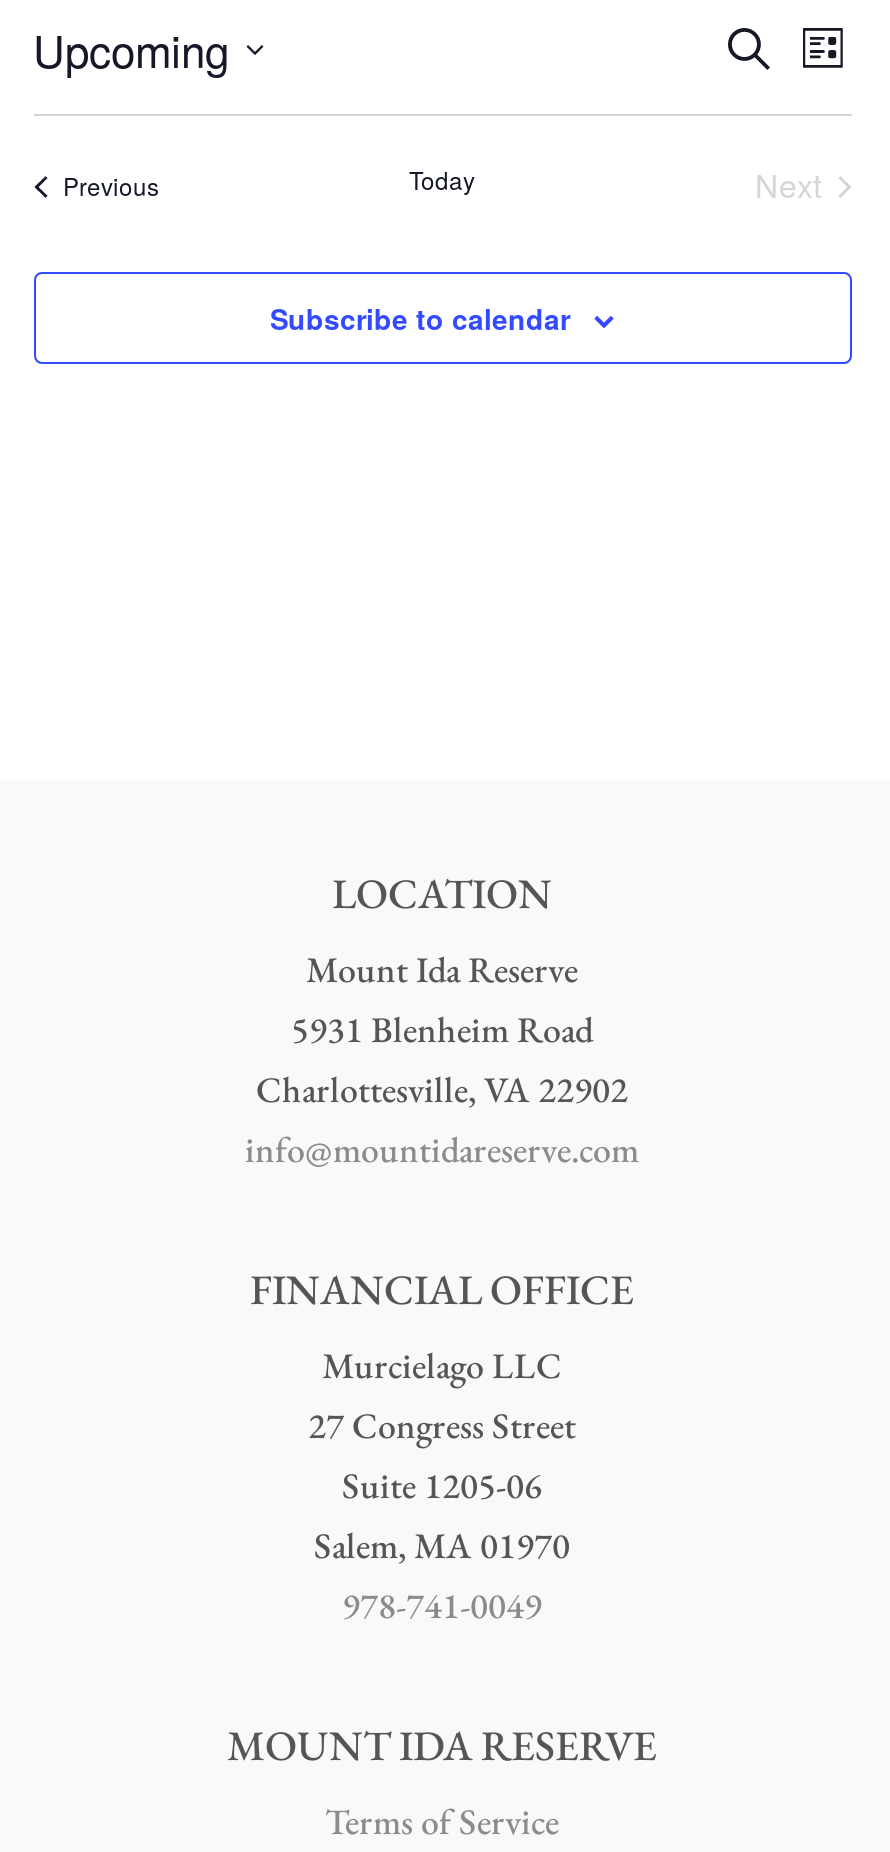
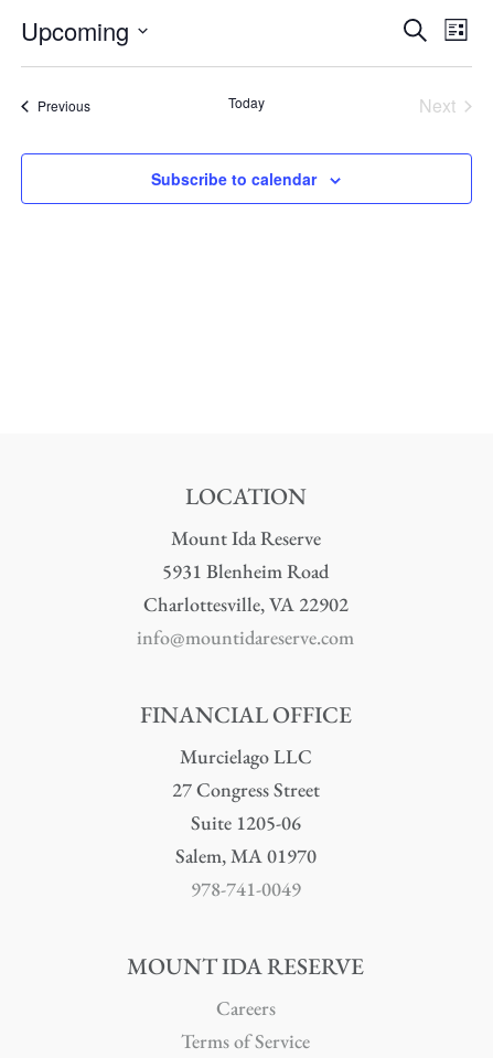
+ Careers
